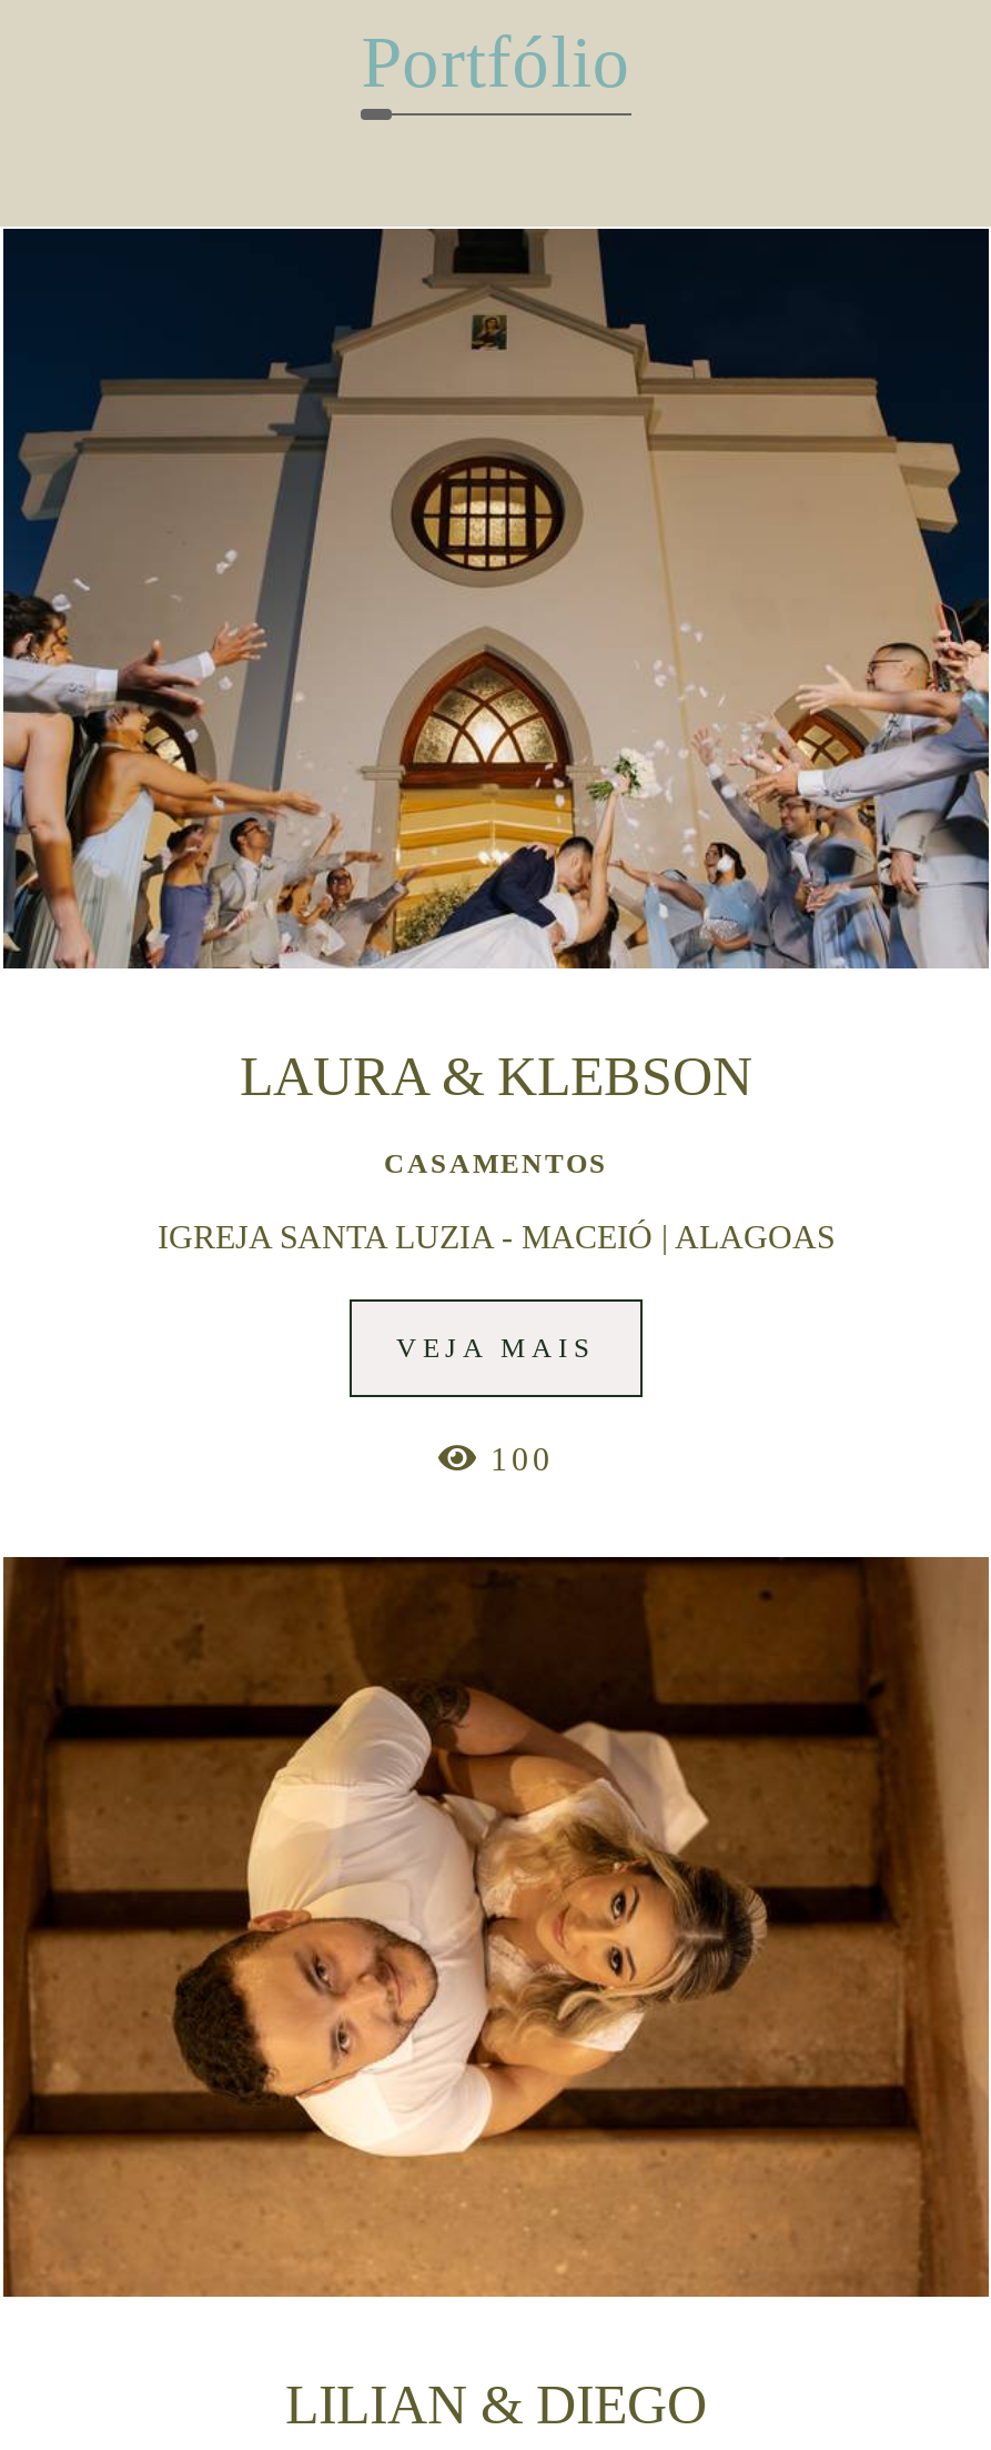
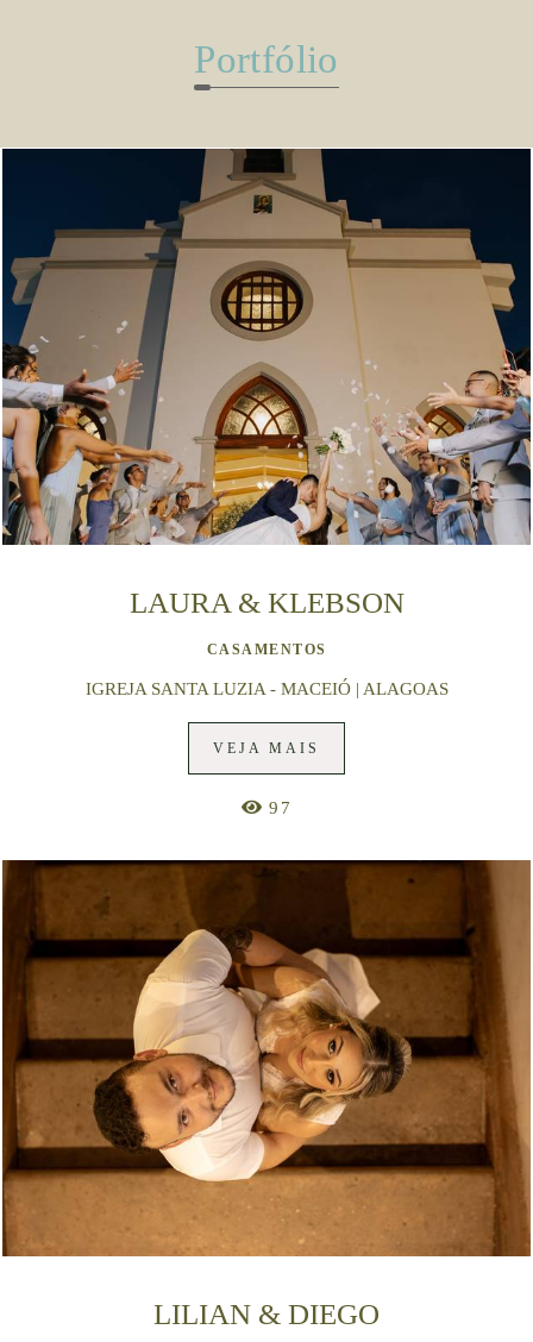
- 100
+ 97
